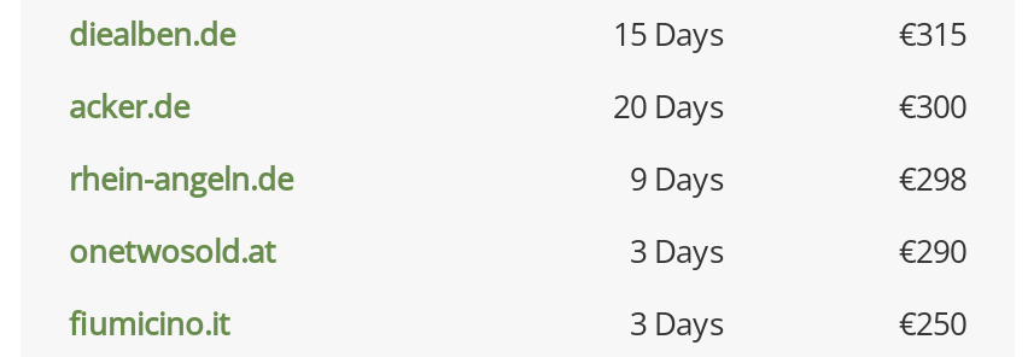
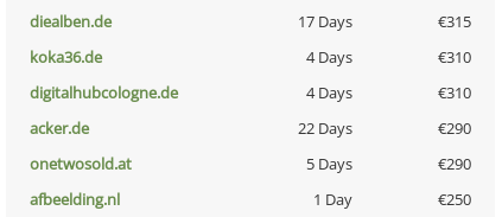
- 15 Days
+ 17 Days

+ koka36.de
+ 4 Days
+ €310
+ digitalhubcologne.de
+ 4 Days
+ €310

- 20 Days
- €300
- rhein-angeln.de
- 9 Days
- €298
- 3 Days
+ 22 Days

moved down: acker.de

moved down: onetwosold.at

- fiumicino.it
- 3 Days
+ 5 Days
+ €290
+ afbeelding.nl
+ 1 Day
